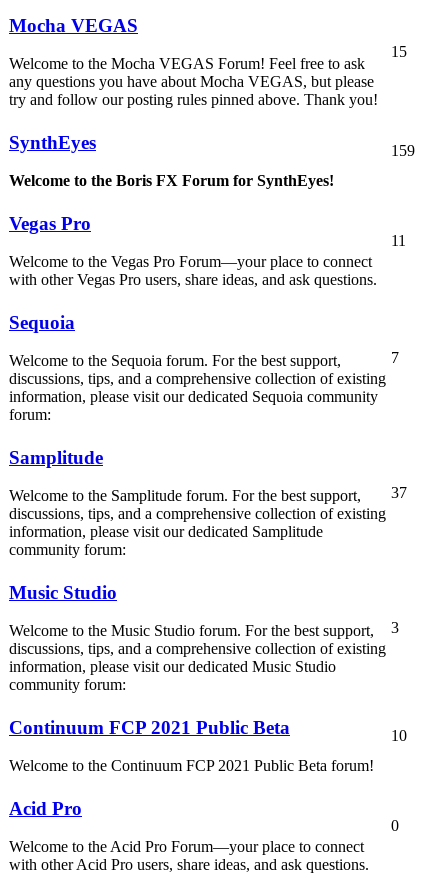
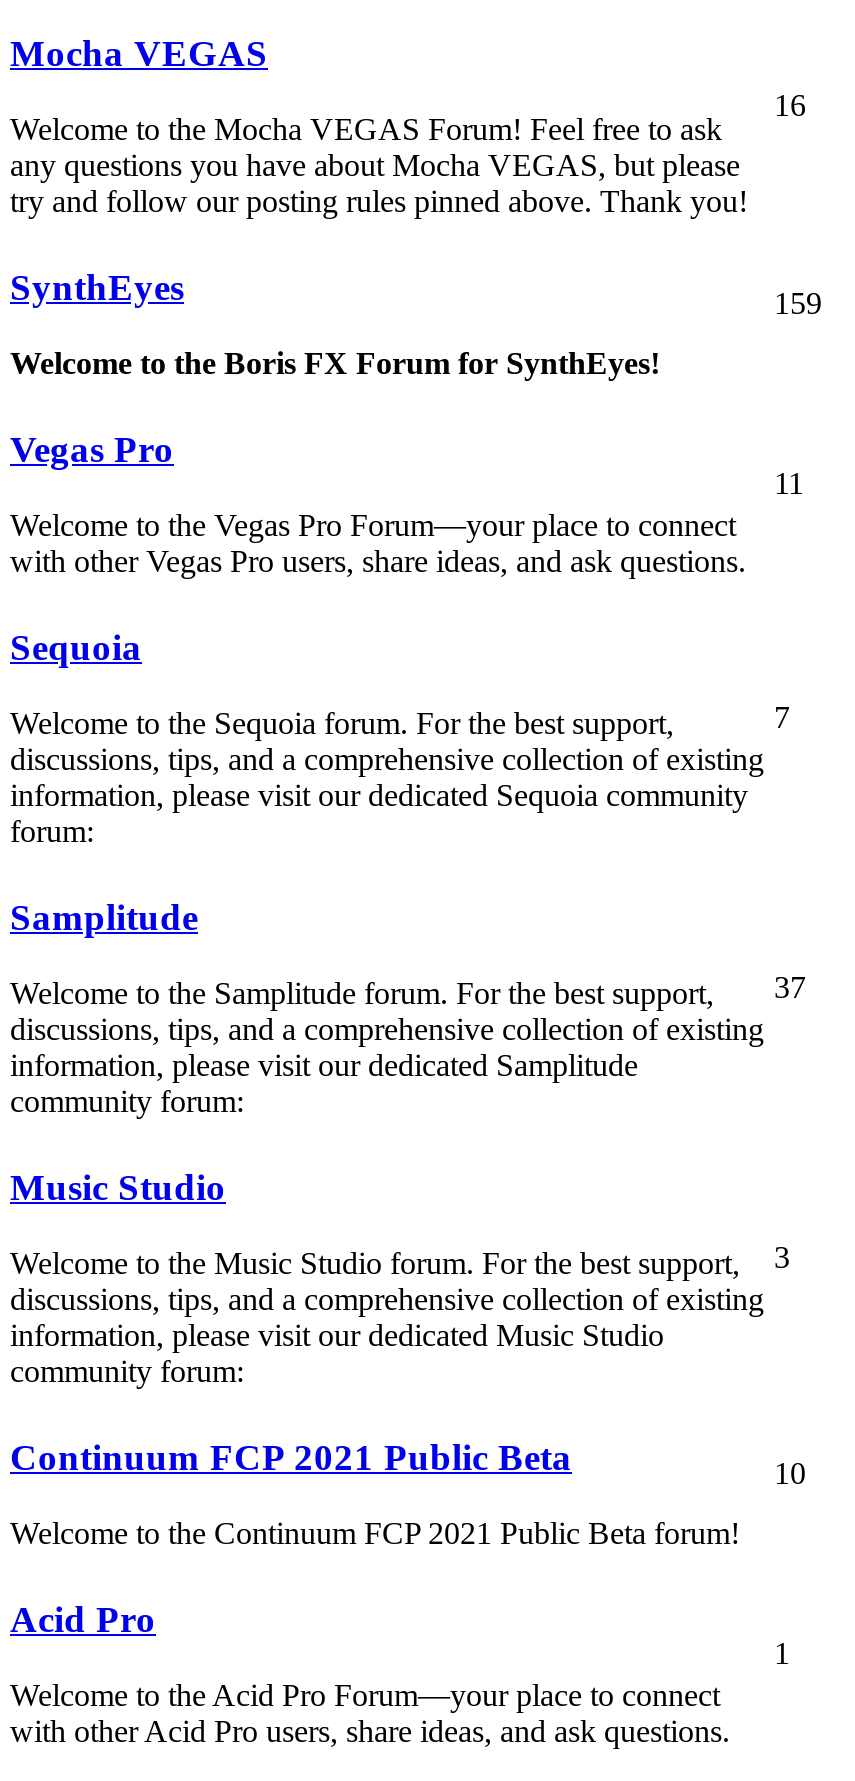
- 15
+ 16

- 0
+ 1
